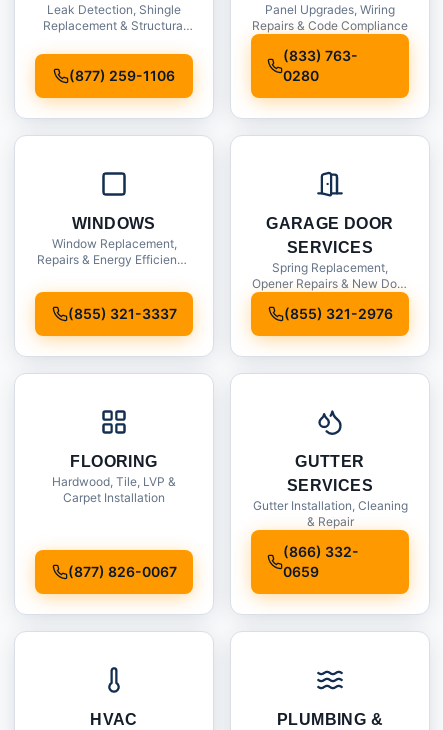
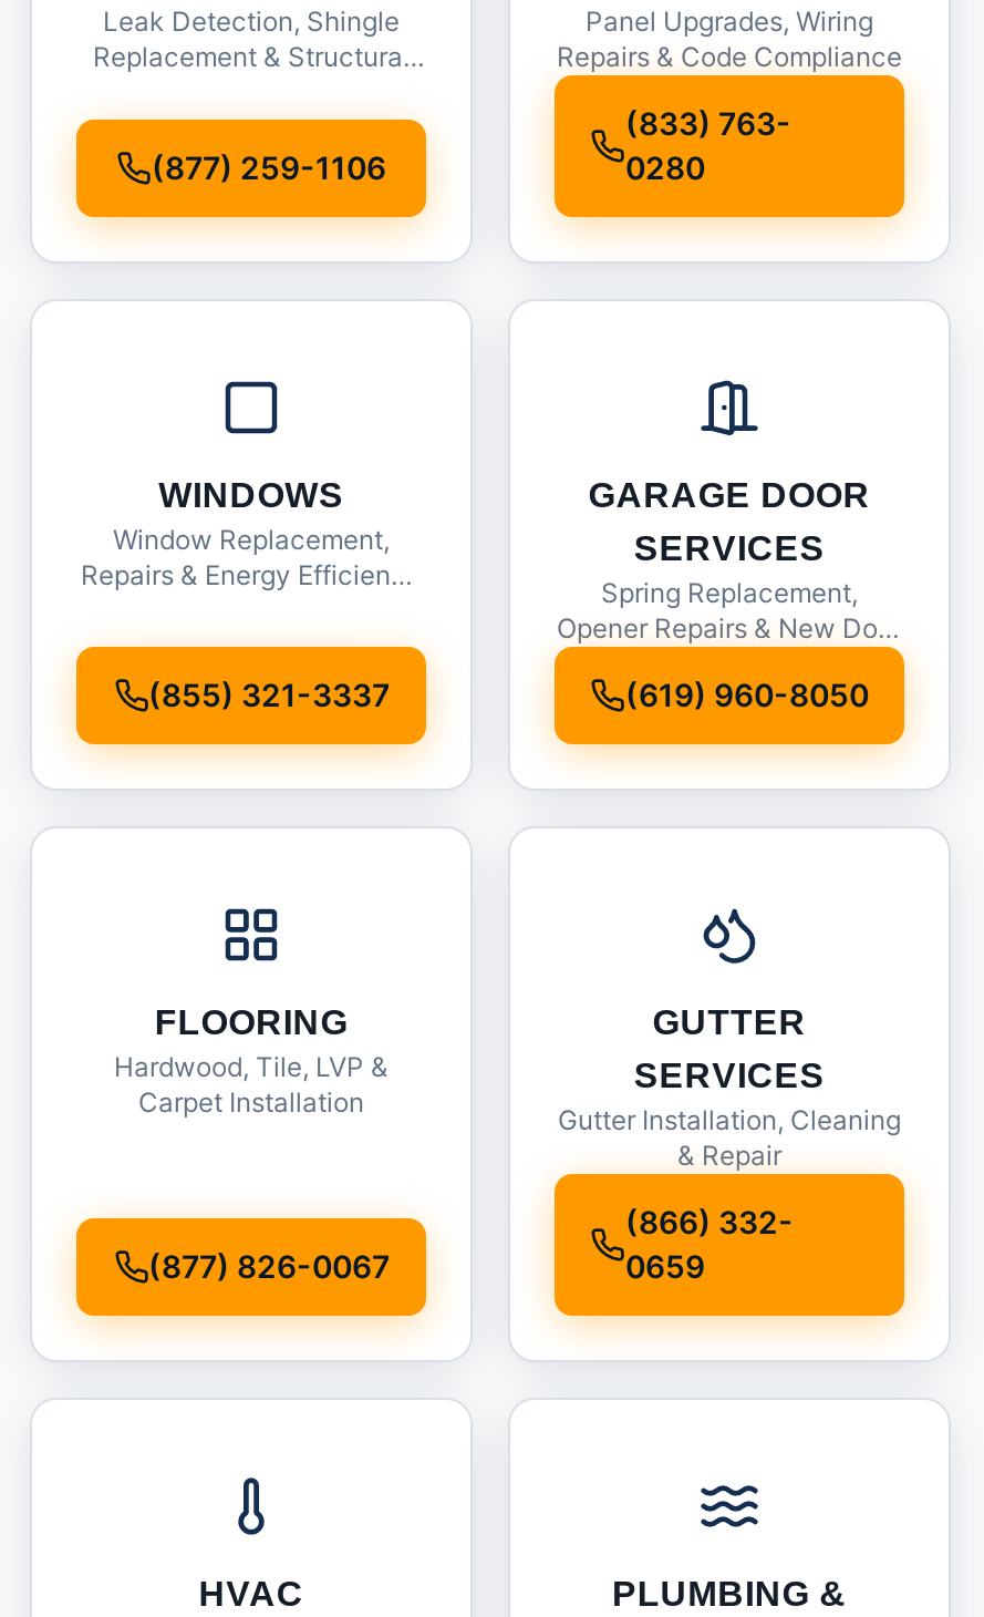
- (855) 321-2976
+ (619) 960-8050
